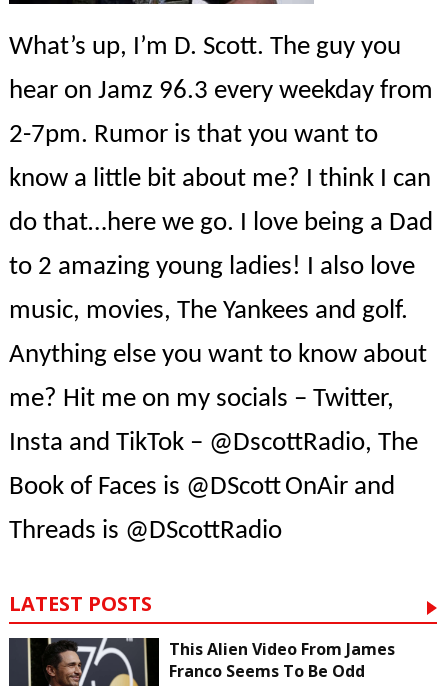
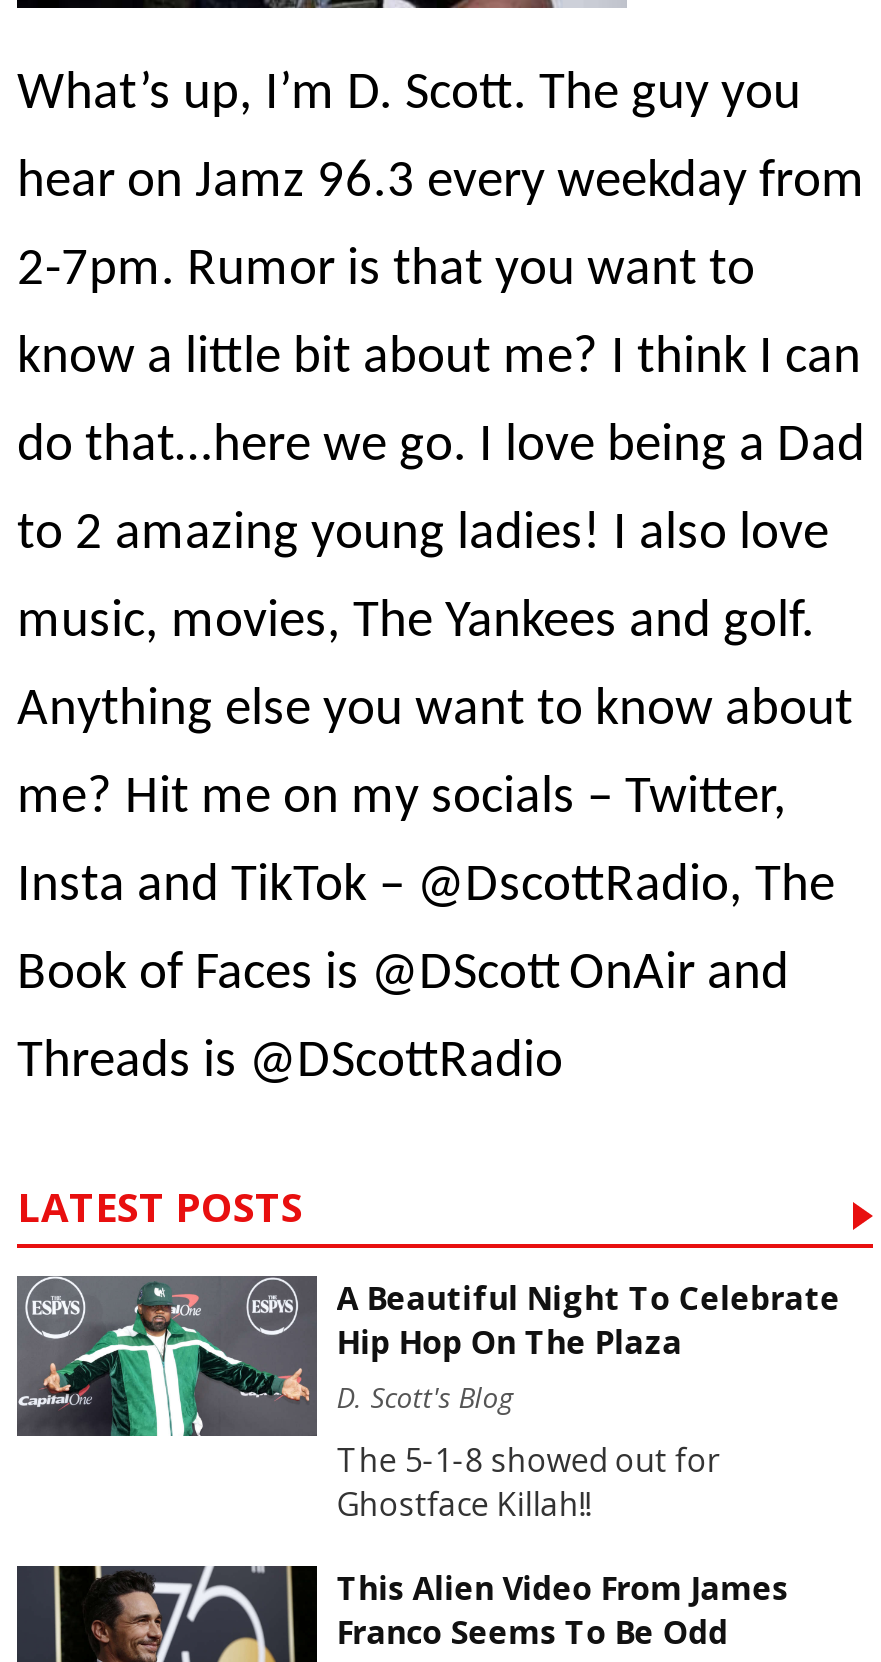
+ [image]
+ A Beautiful Night To Celebrate
+ Hip Hop On The Plaza
+ D. Scott's Blog
+ The 5-1-8 showed out for
+ Ghostface Killah!!
